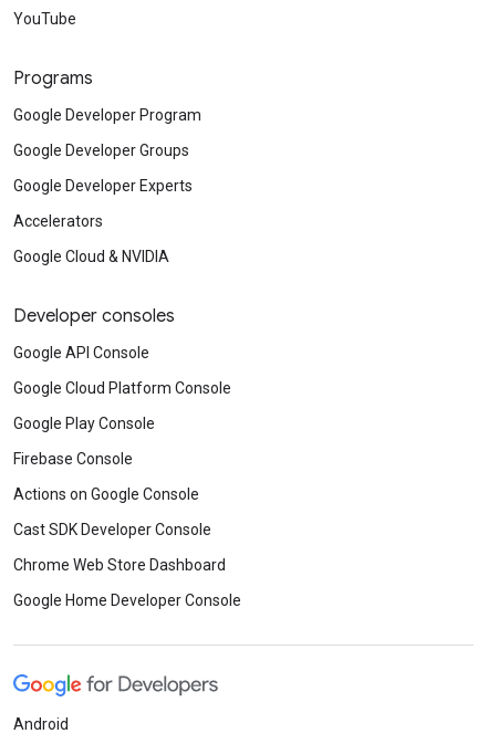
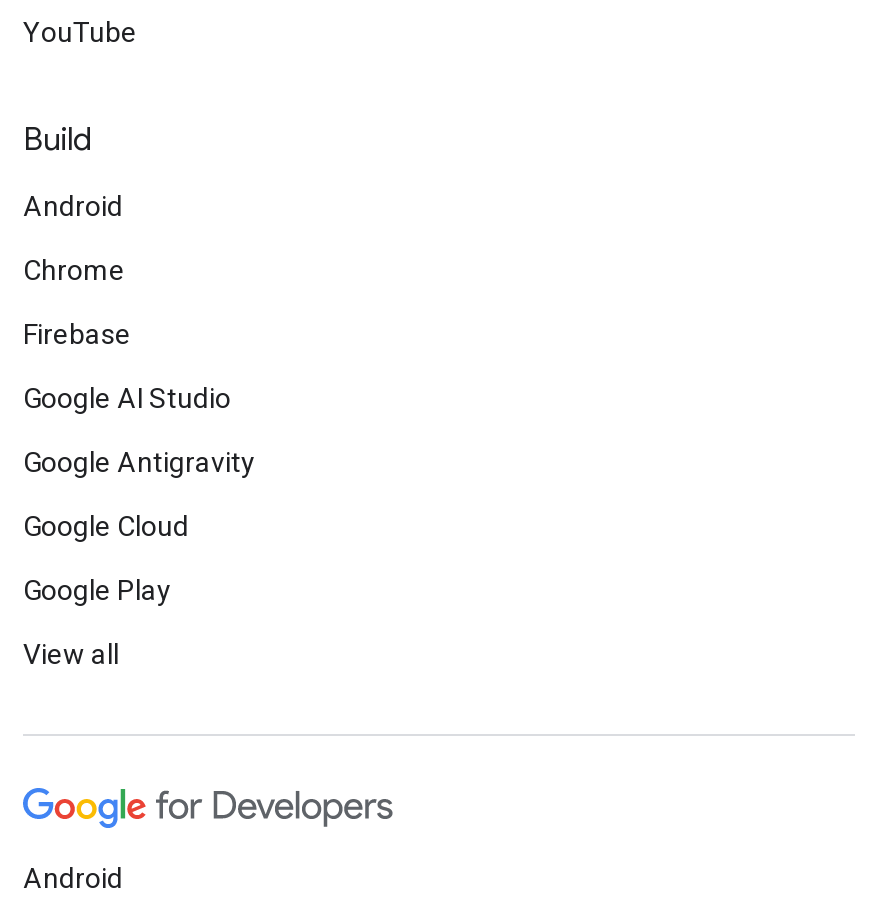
- Programs
- Google Developer Program
- Google Developer Groups
- Google Developer Experts
- Accelerators
- Google Cloud & NVIDIA
- Developer consoles
- Google API Console
- Google Cloud Platform Console
- Google Play Console
- Firebase Console
- Actions on Google Console
- Cast SDK Developer Console
- Chrome Web Store Dashboard
- Google Home Developer Console
+ Build
+ Android
+ Chrome
+ Firebase
+ Google AI Studio
+ Google Antigravity
+ Google Cloud
+ Google Play
+ View all
